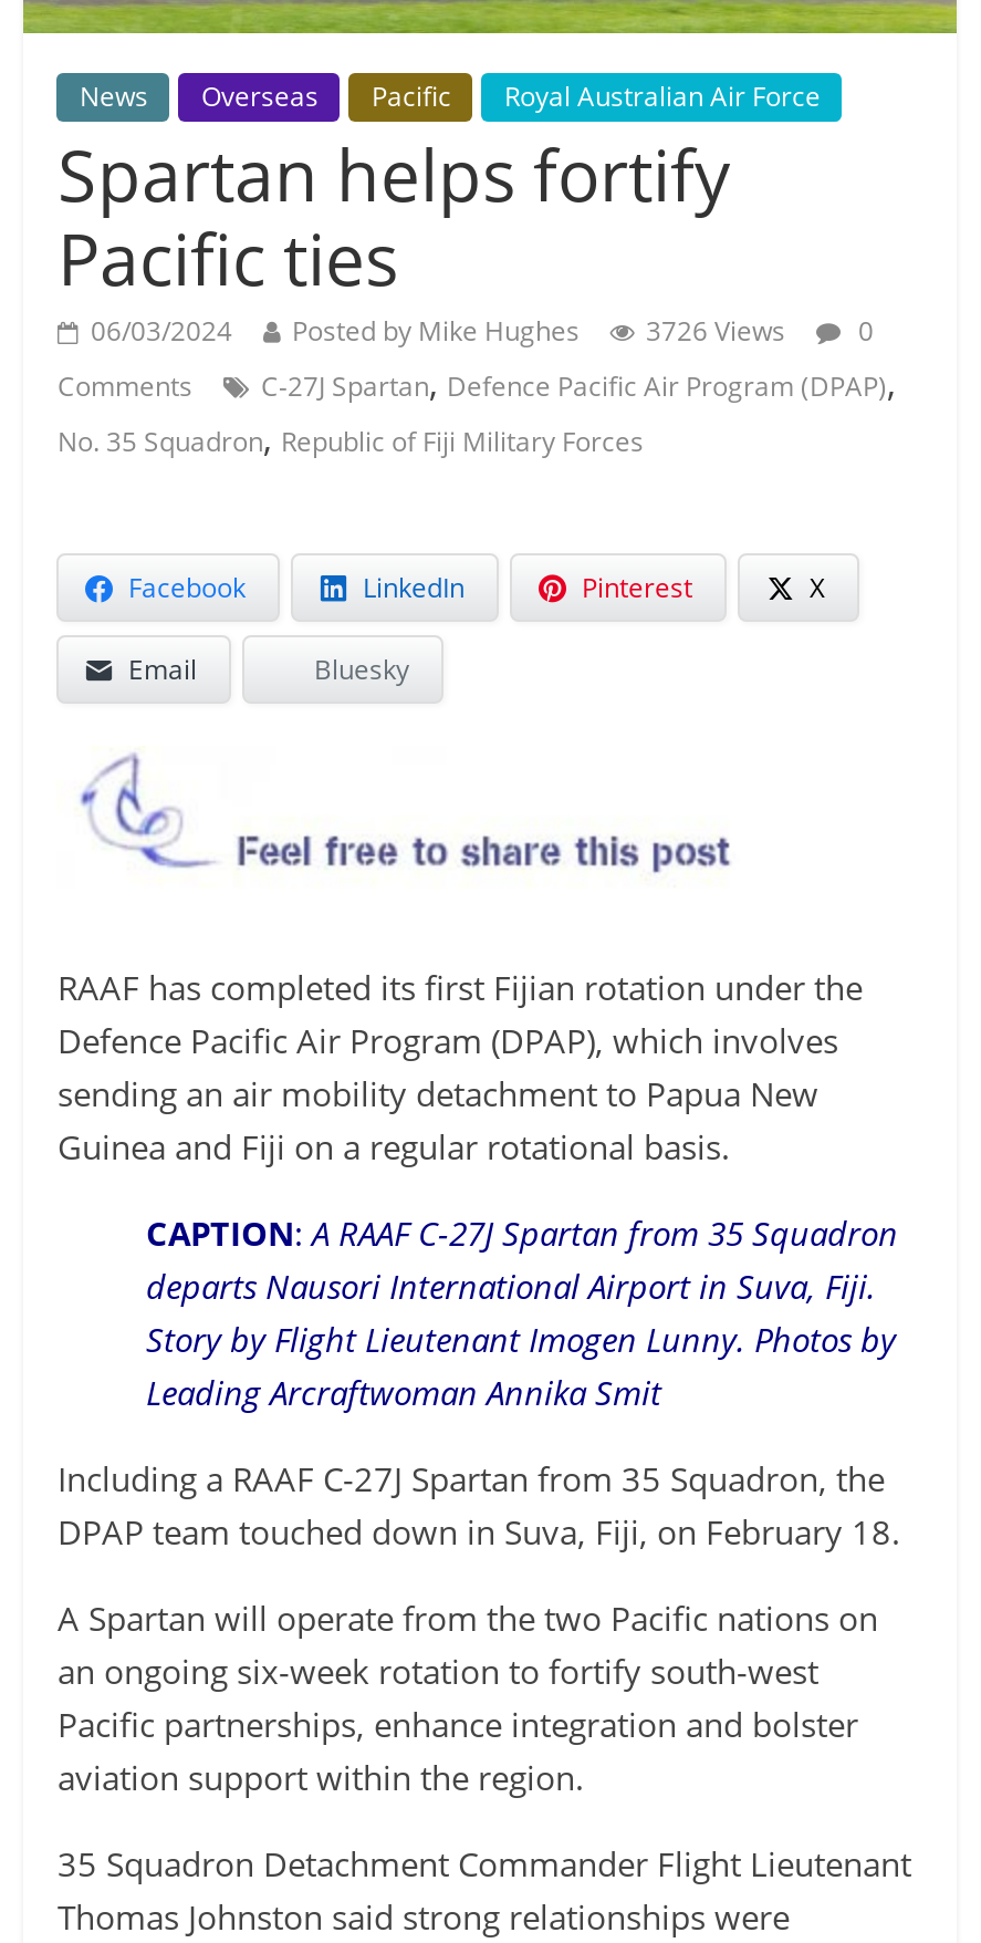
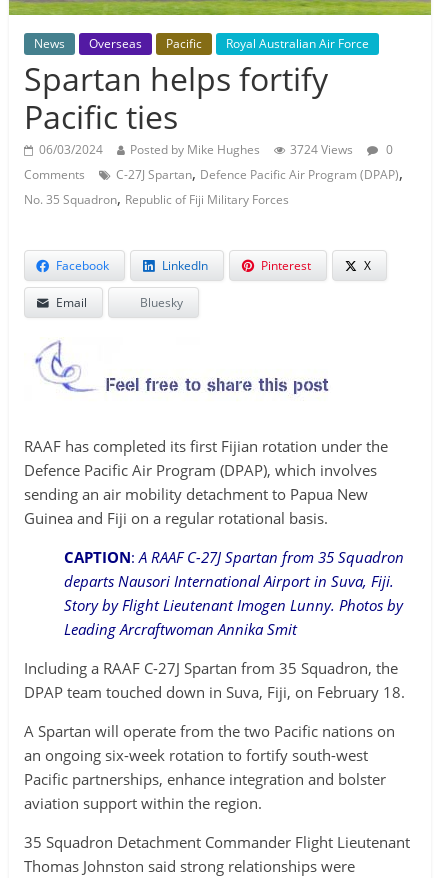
- 06/03/2024 Posted by Mike Hughes 3726 Views 0
+ 06/03/2024 Posted by Mike Hughes 3724 Views 0
